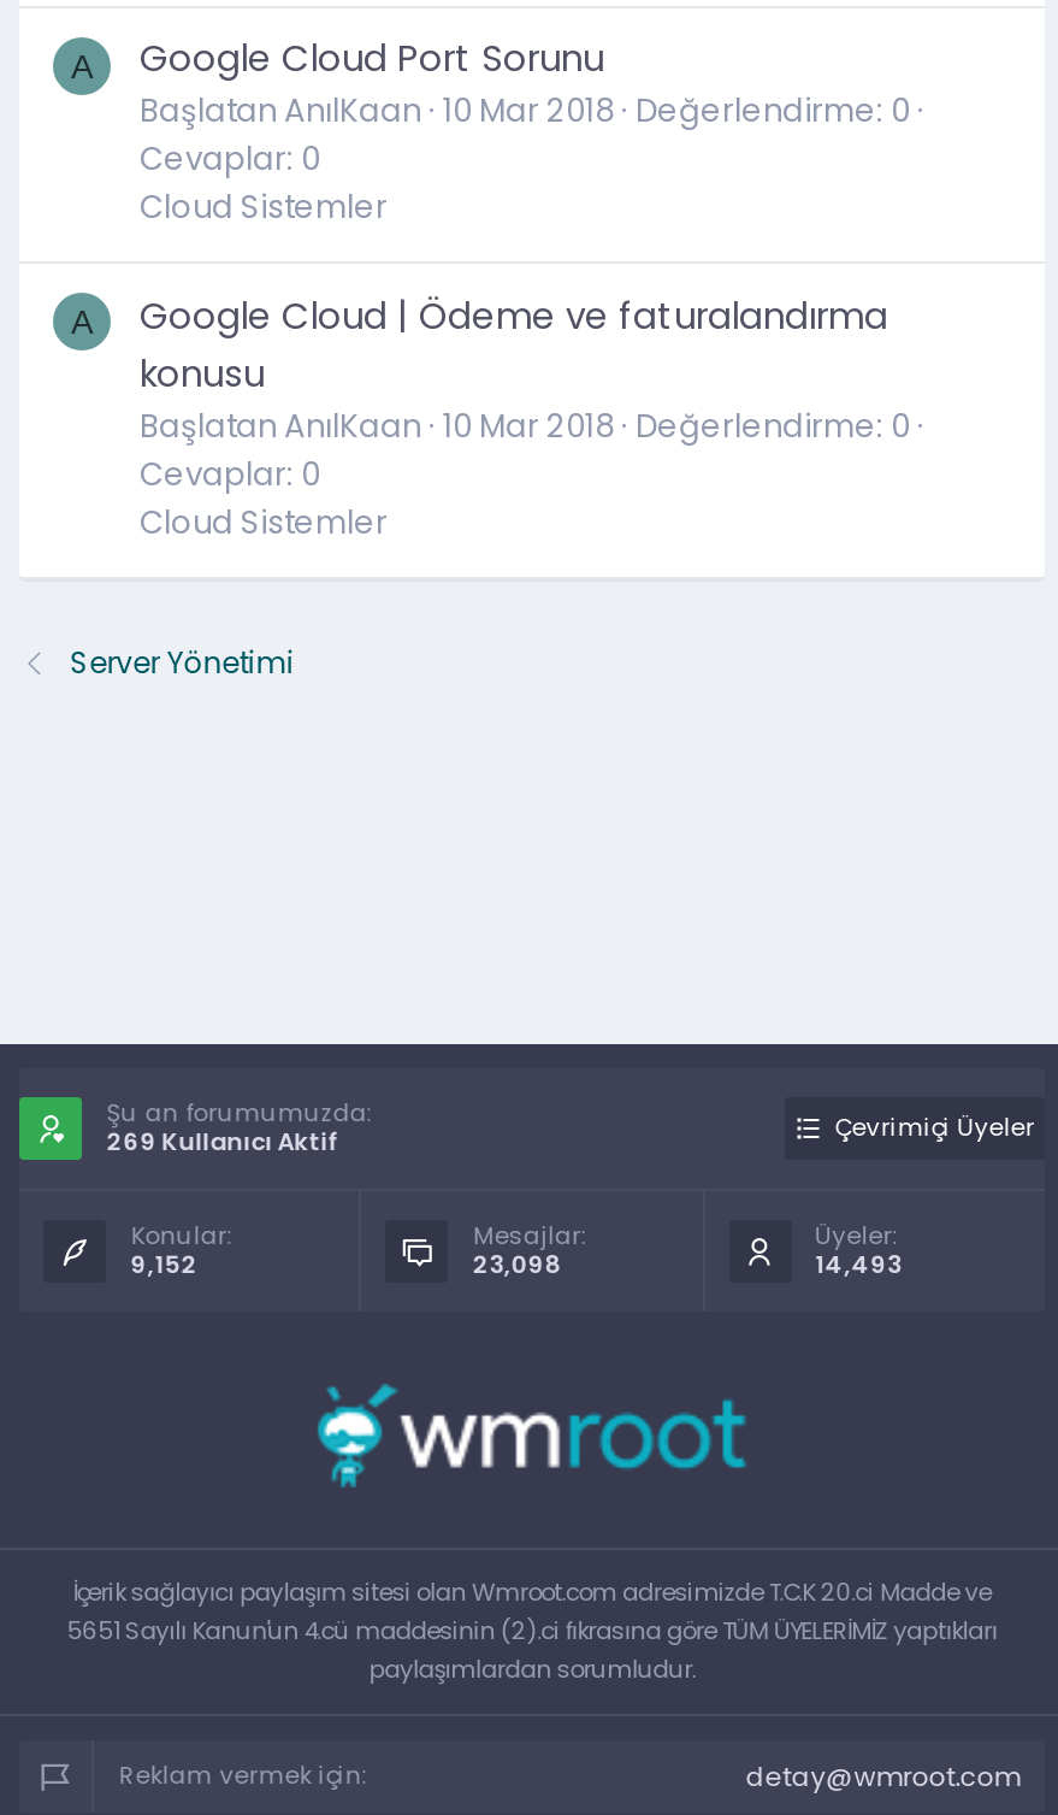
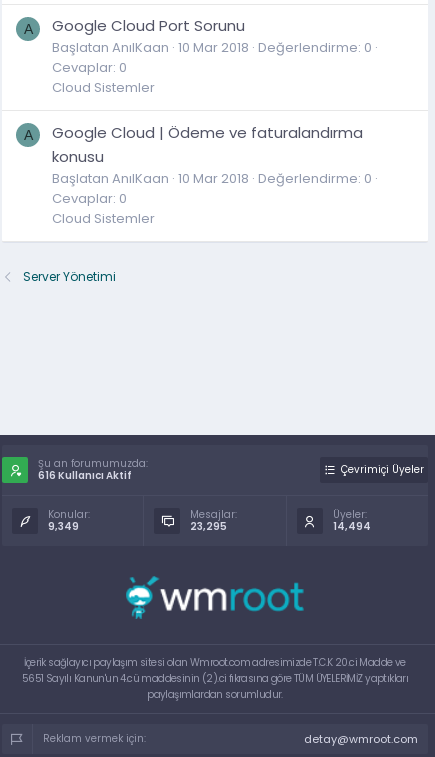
- 269 Kullanıcı Aktif
+ 616 Kullanıcı Aktif

- 9,152
+ 9,349

- 23,098
+ 23,295

- 14,493
+ 14,494
